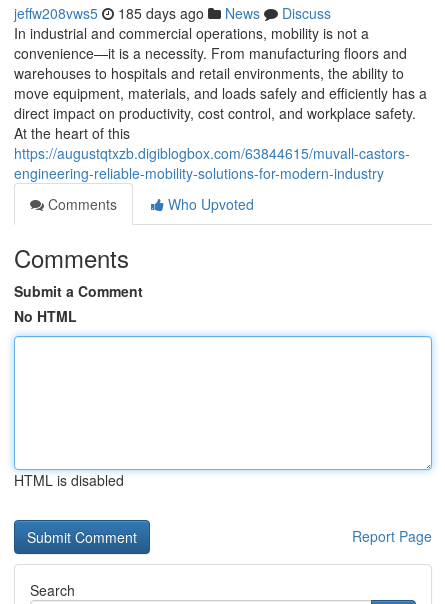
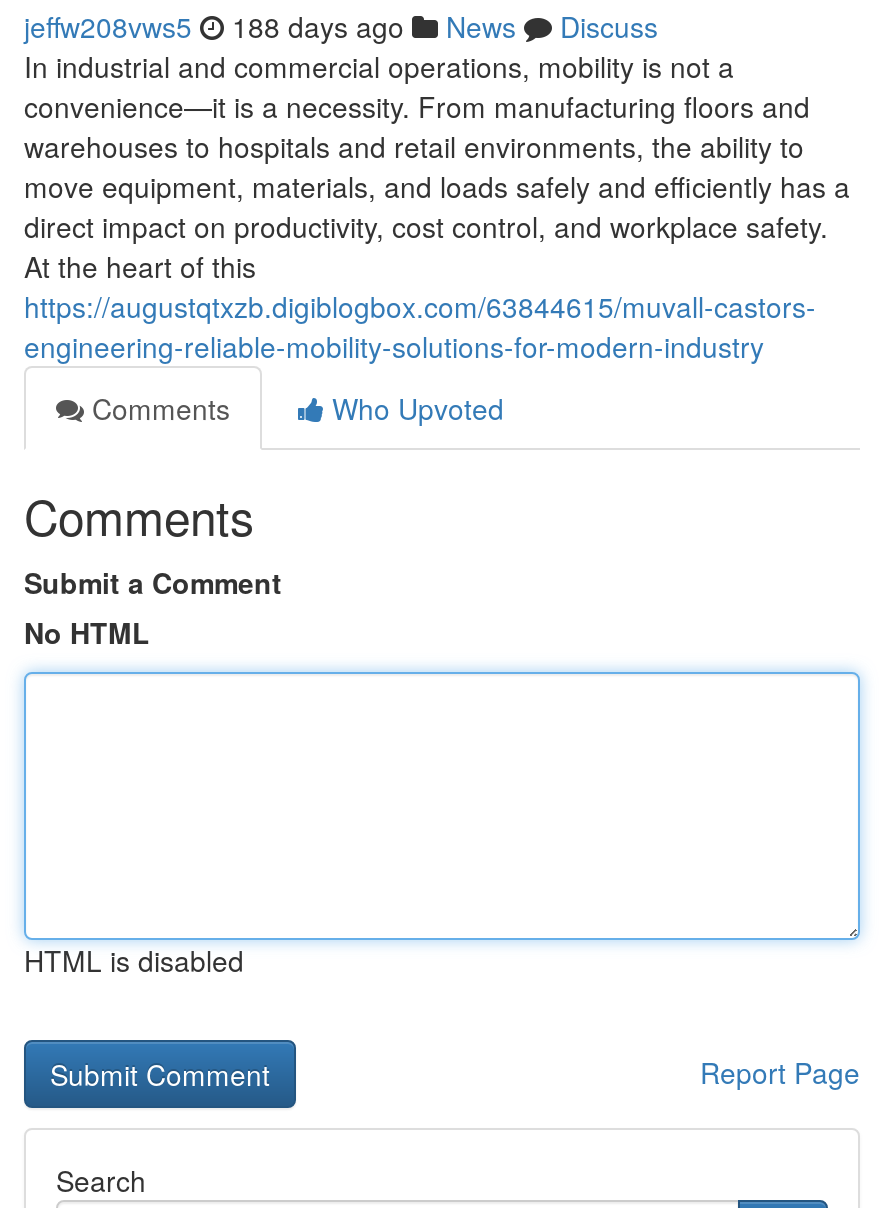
- jeffw208vws5 185 days ago News Discuss
+ jeffw208vws5 188 days ago News Discuss
